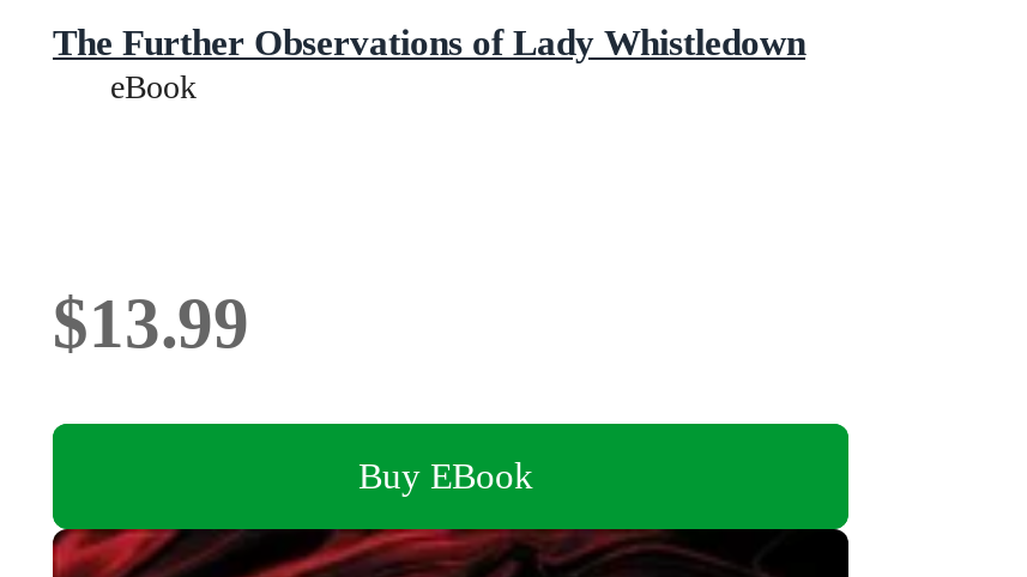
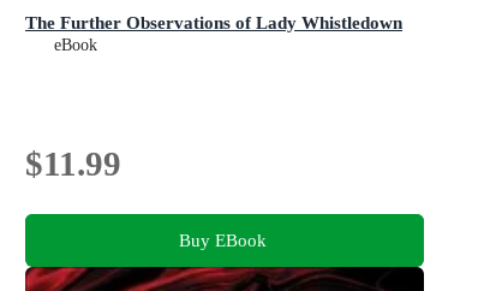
- $13.99
+ $11.99
